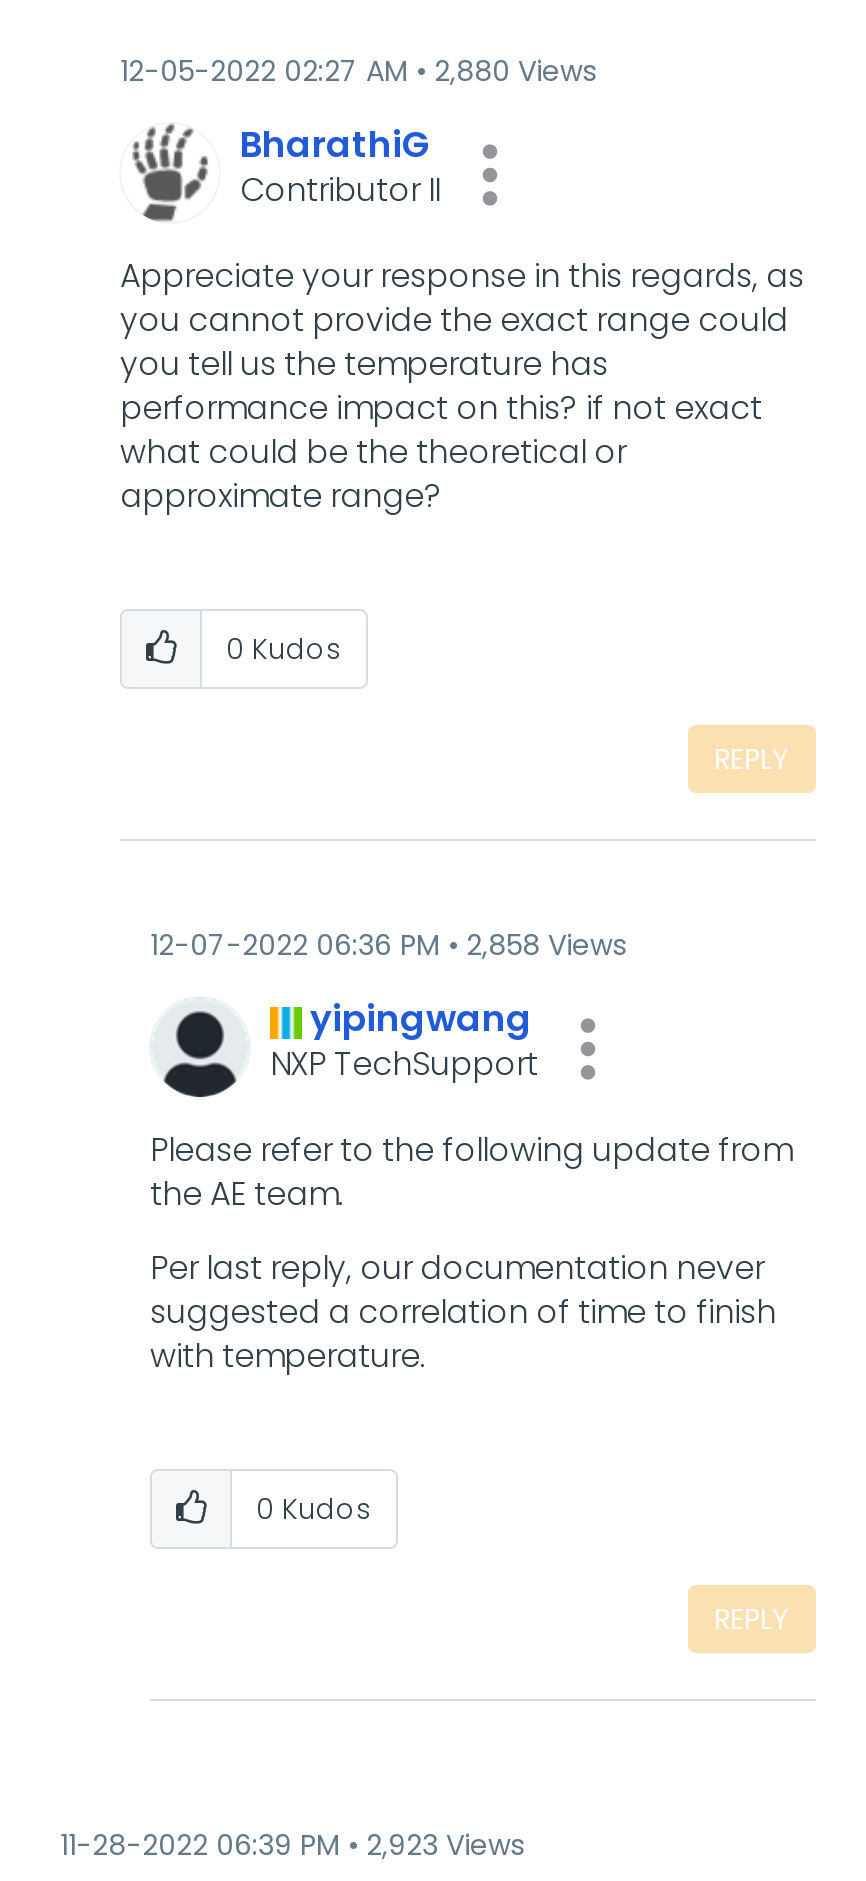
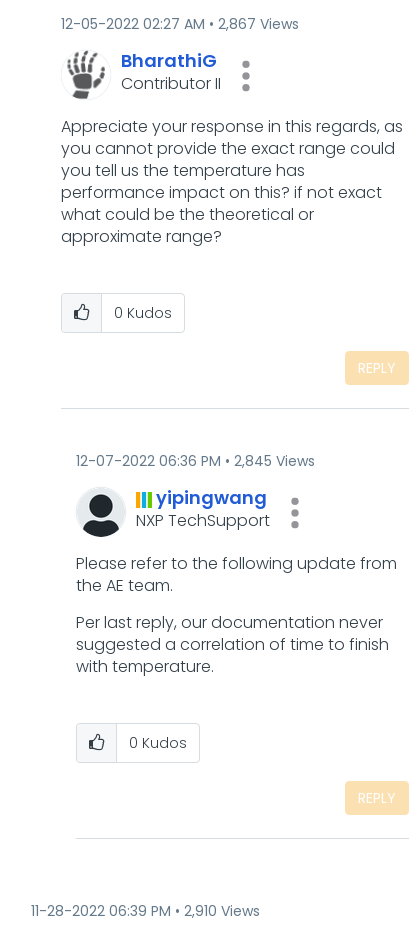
- 12-05-2022 02:27 AM 2,880 Views
+ 12-05-2022 02:27 AM 2,867 Views

- 12-07-2022 06:36 PM 2,858 Views
+ 12-07-2022 06:36 PM 2,845 Views

- 11-28-2022 06:39 PM 2,923 Views
+ 11-28-2022 06:39 PM 2,910 Views
